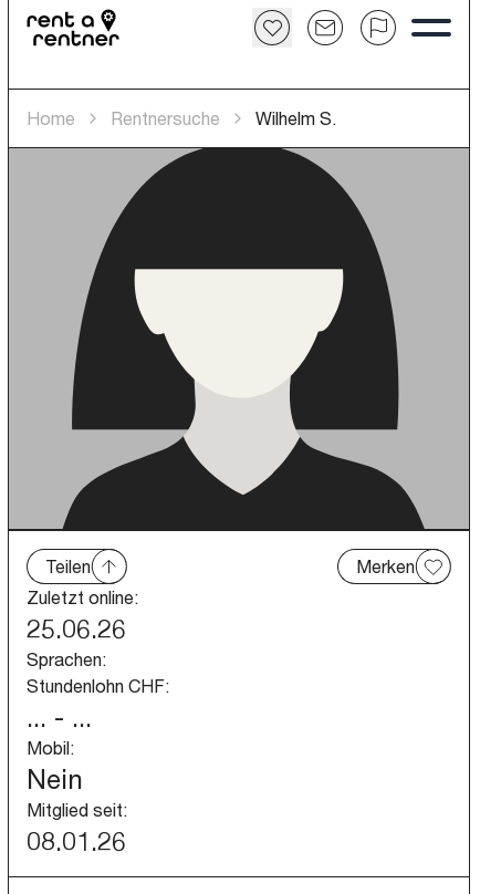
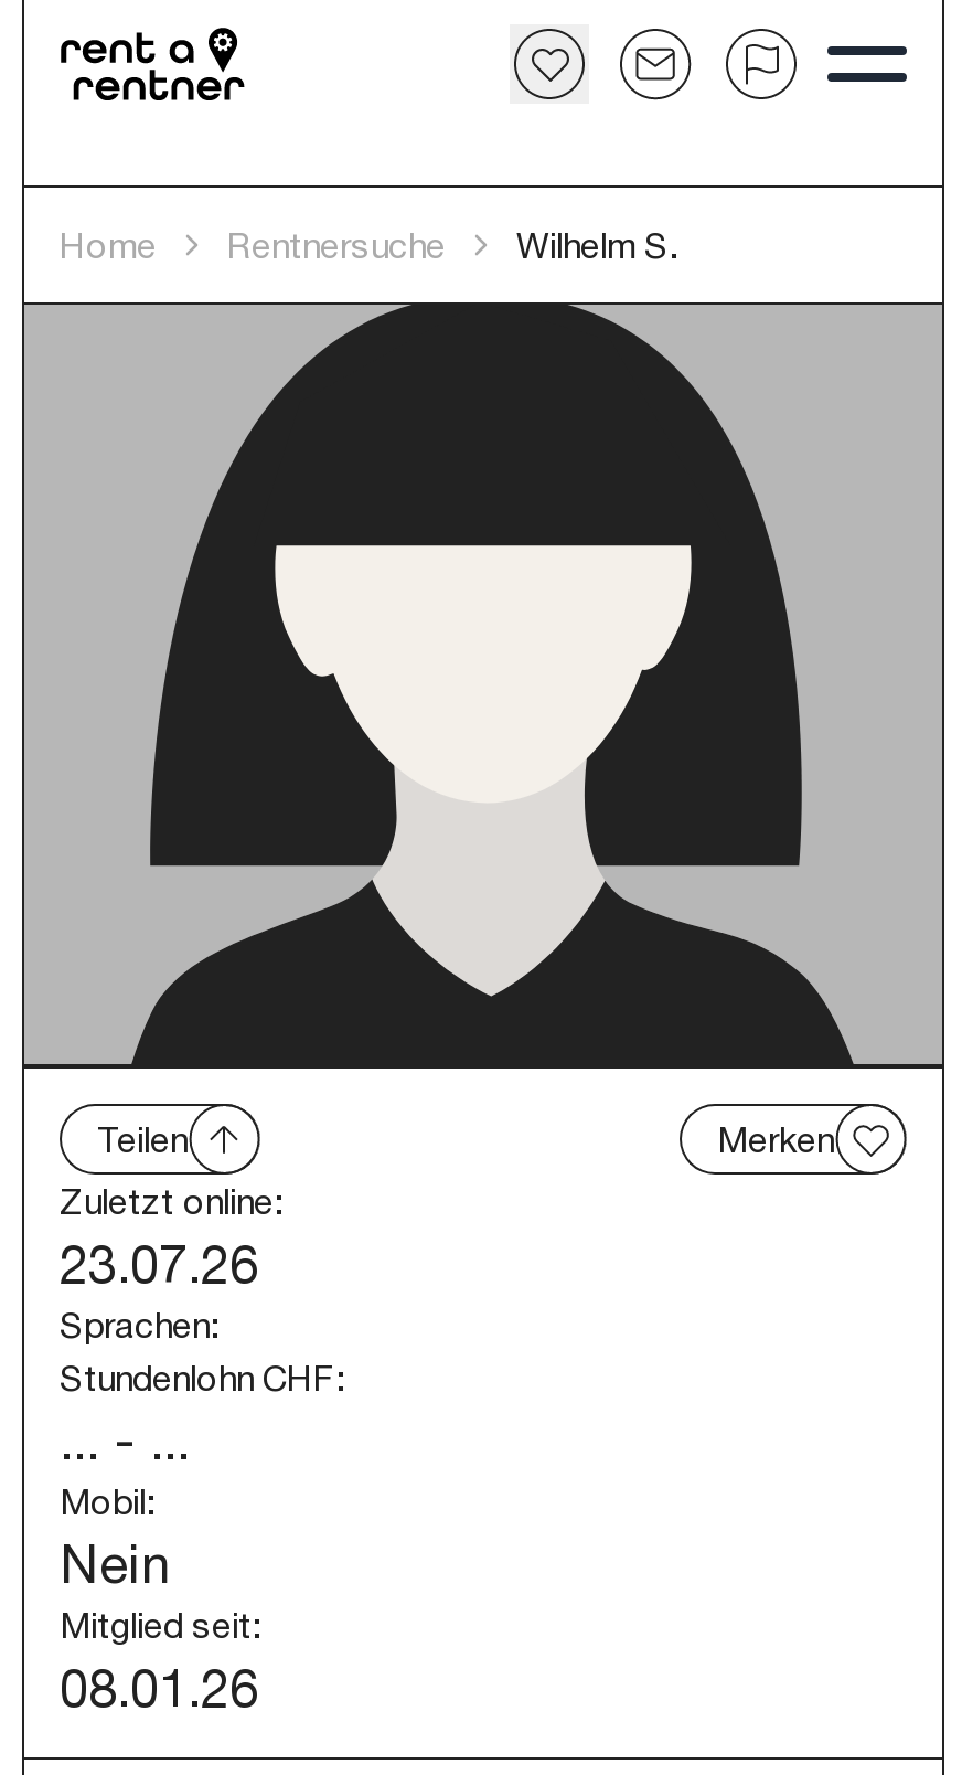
- 25.06.26
+ 23.07.26
